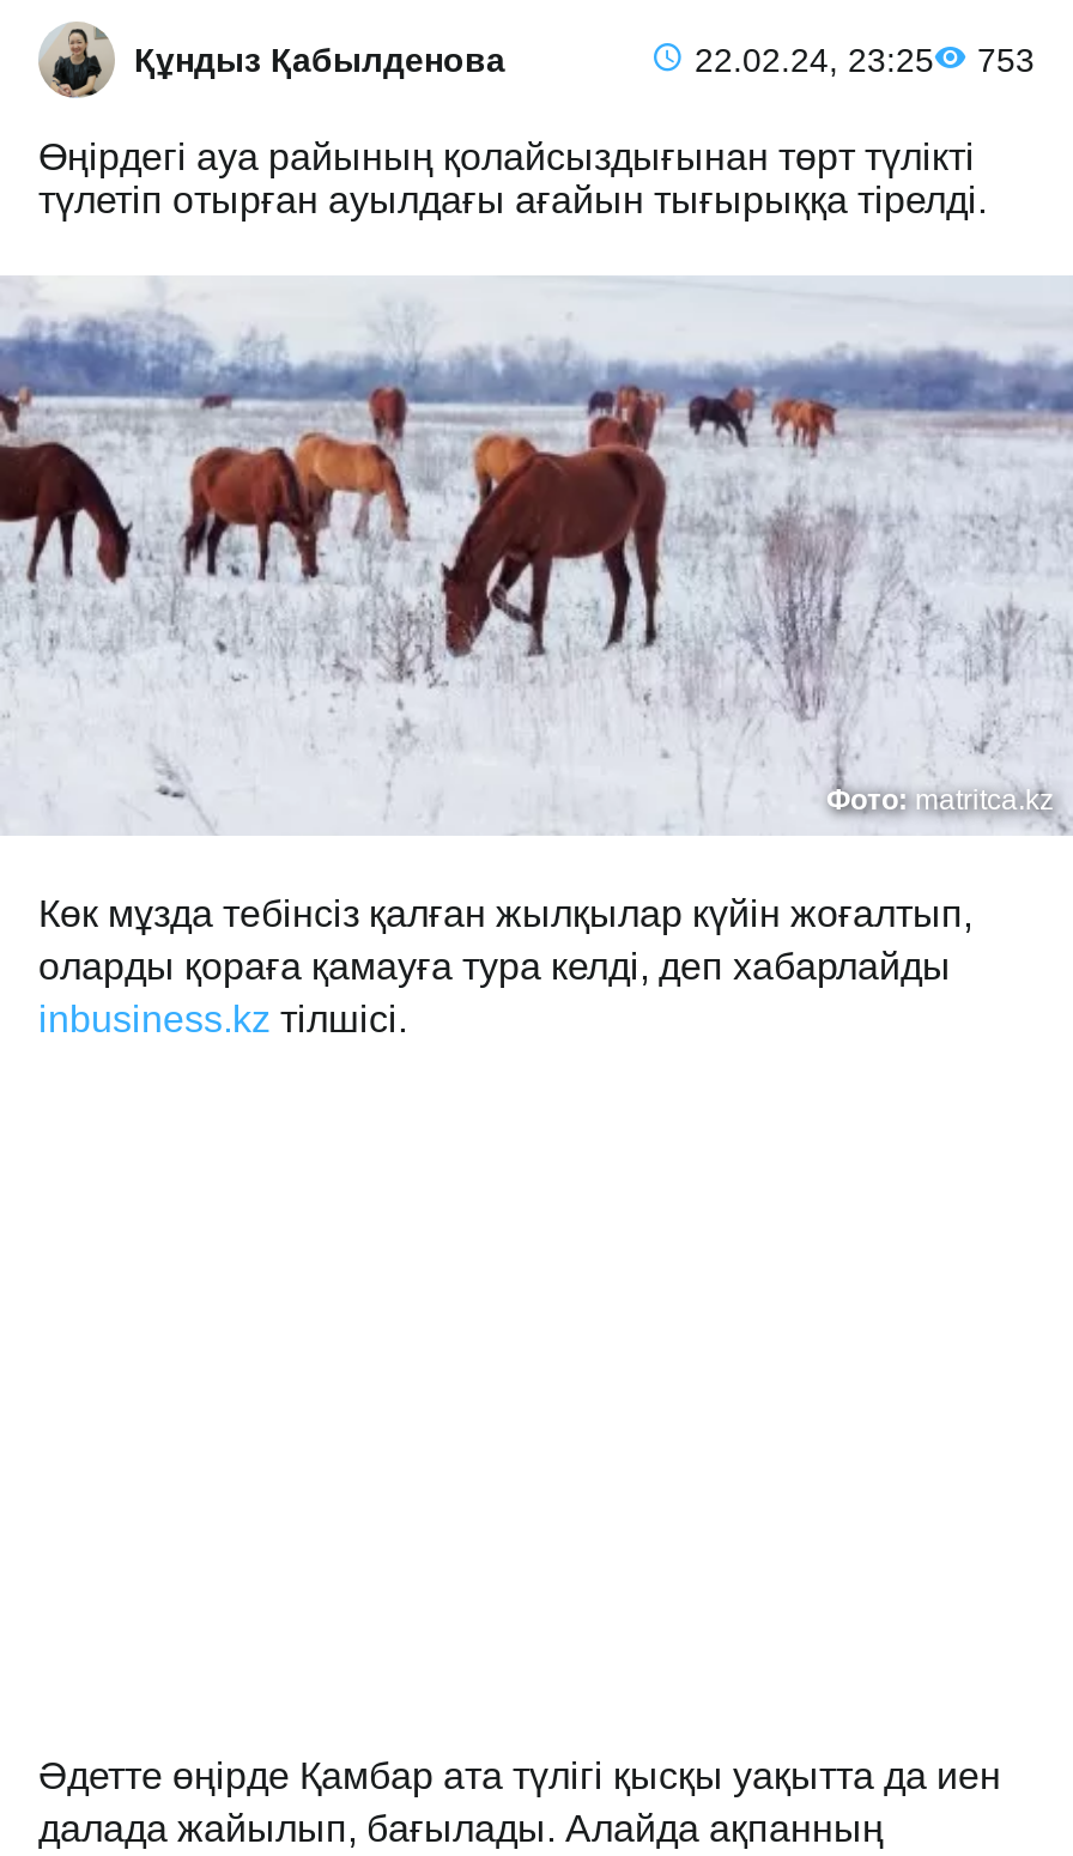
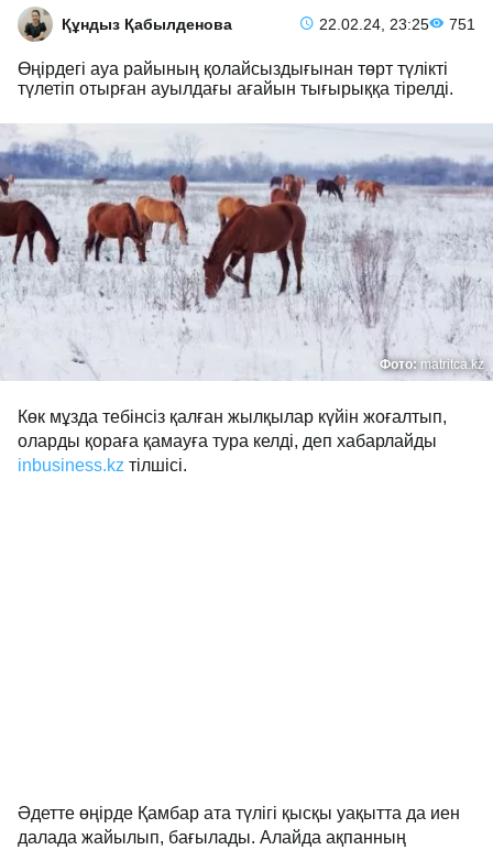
- 22.02.24, 23:25 753
+ 22.02.24, 23:25 751
